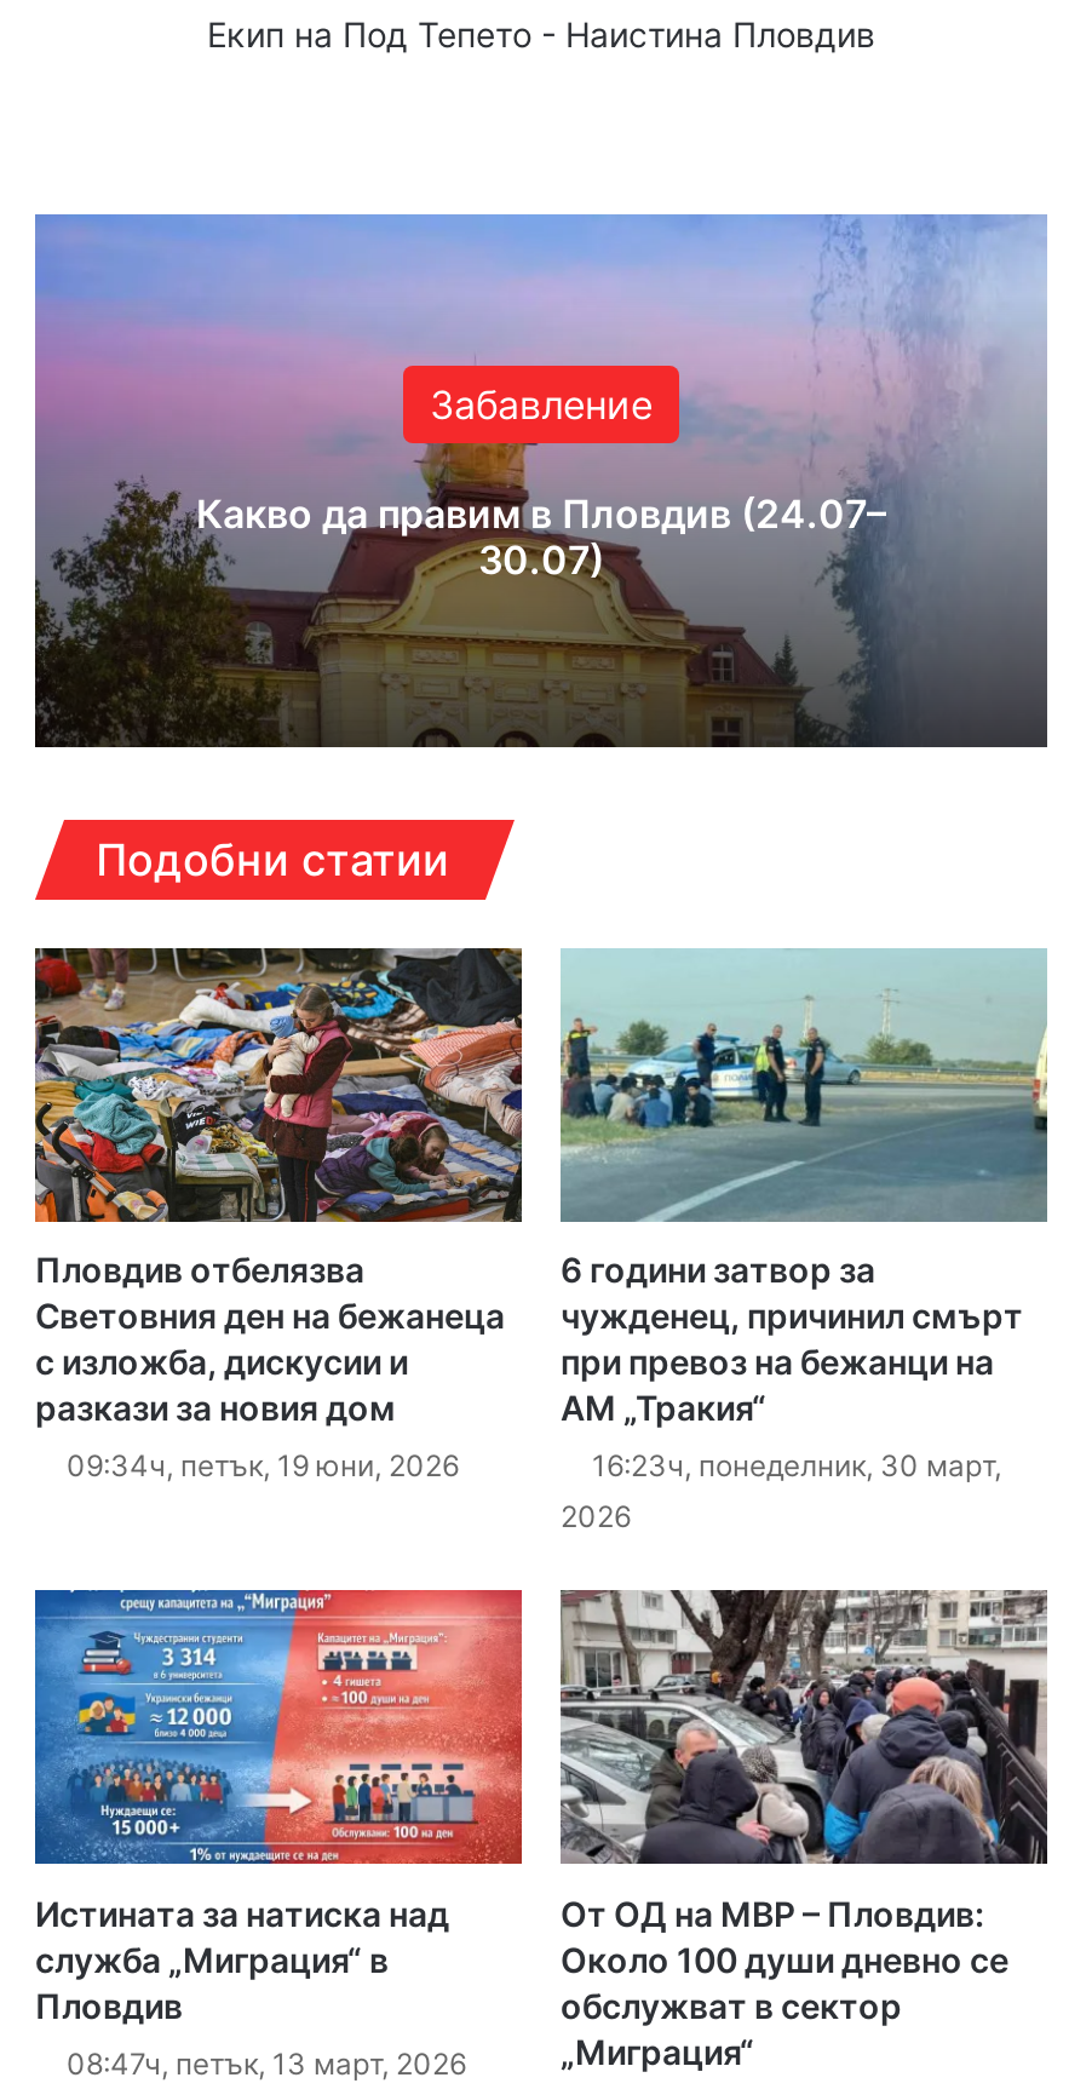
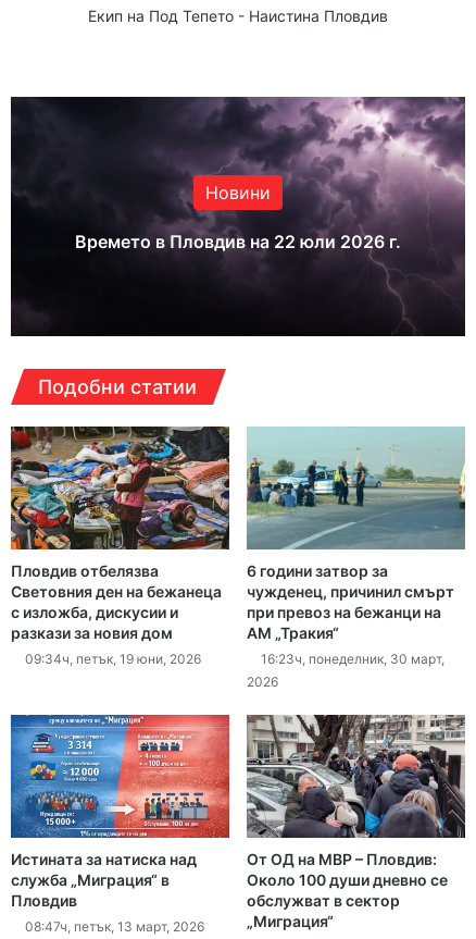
- [image]
- Забавление
+ [image]
+ Новини

- Какво да правим в Пловдив (24.07–
- 30.07)
+ Времето в Пловдив на 22 юли 2026 г.
